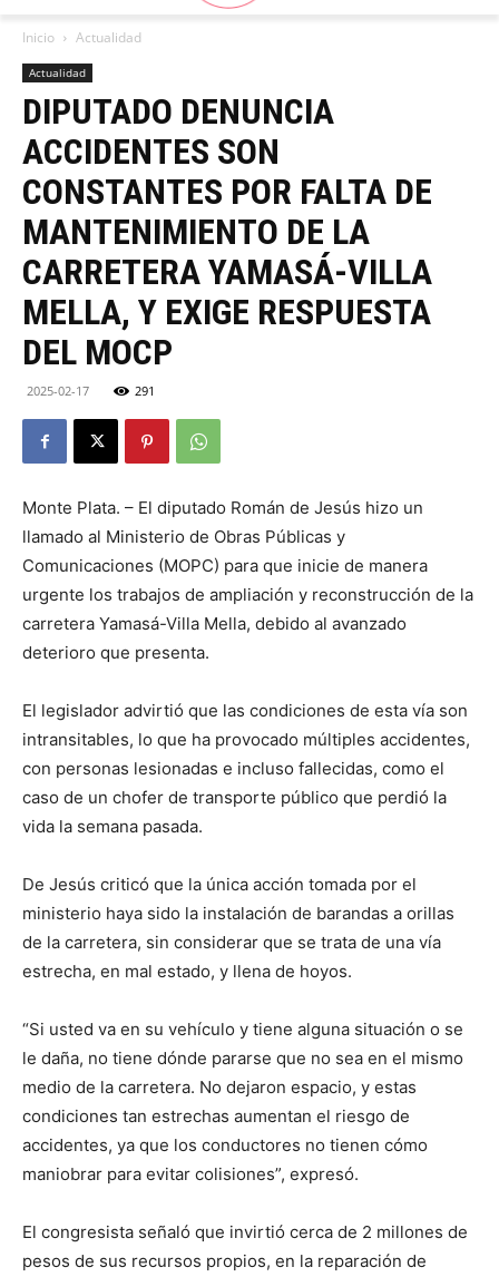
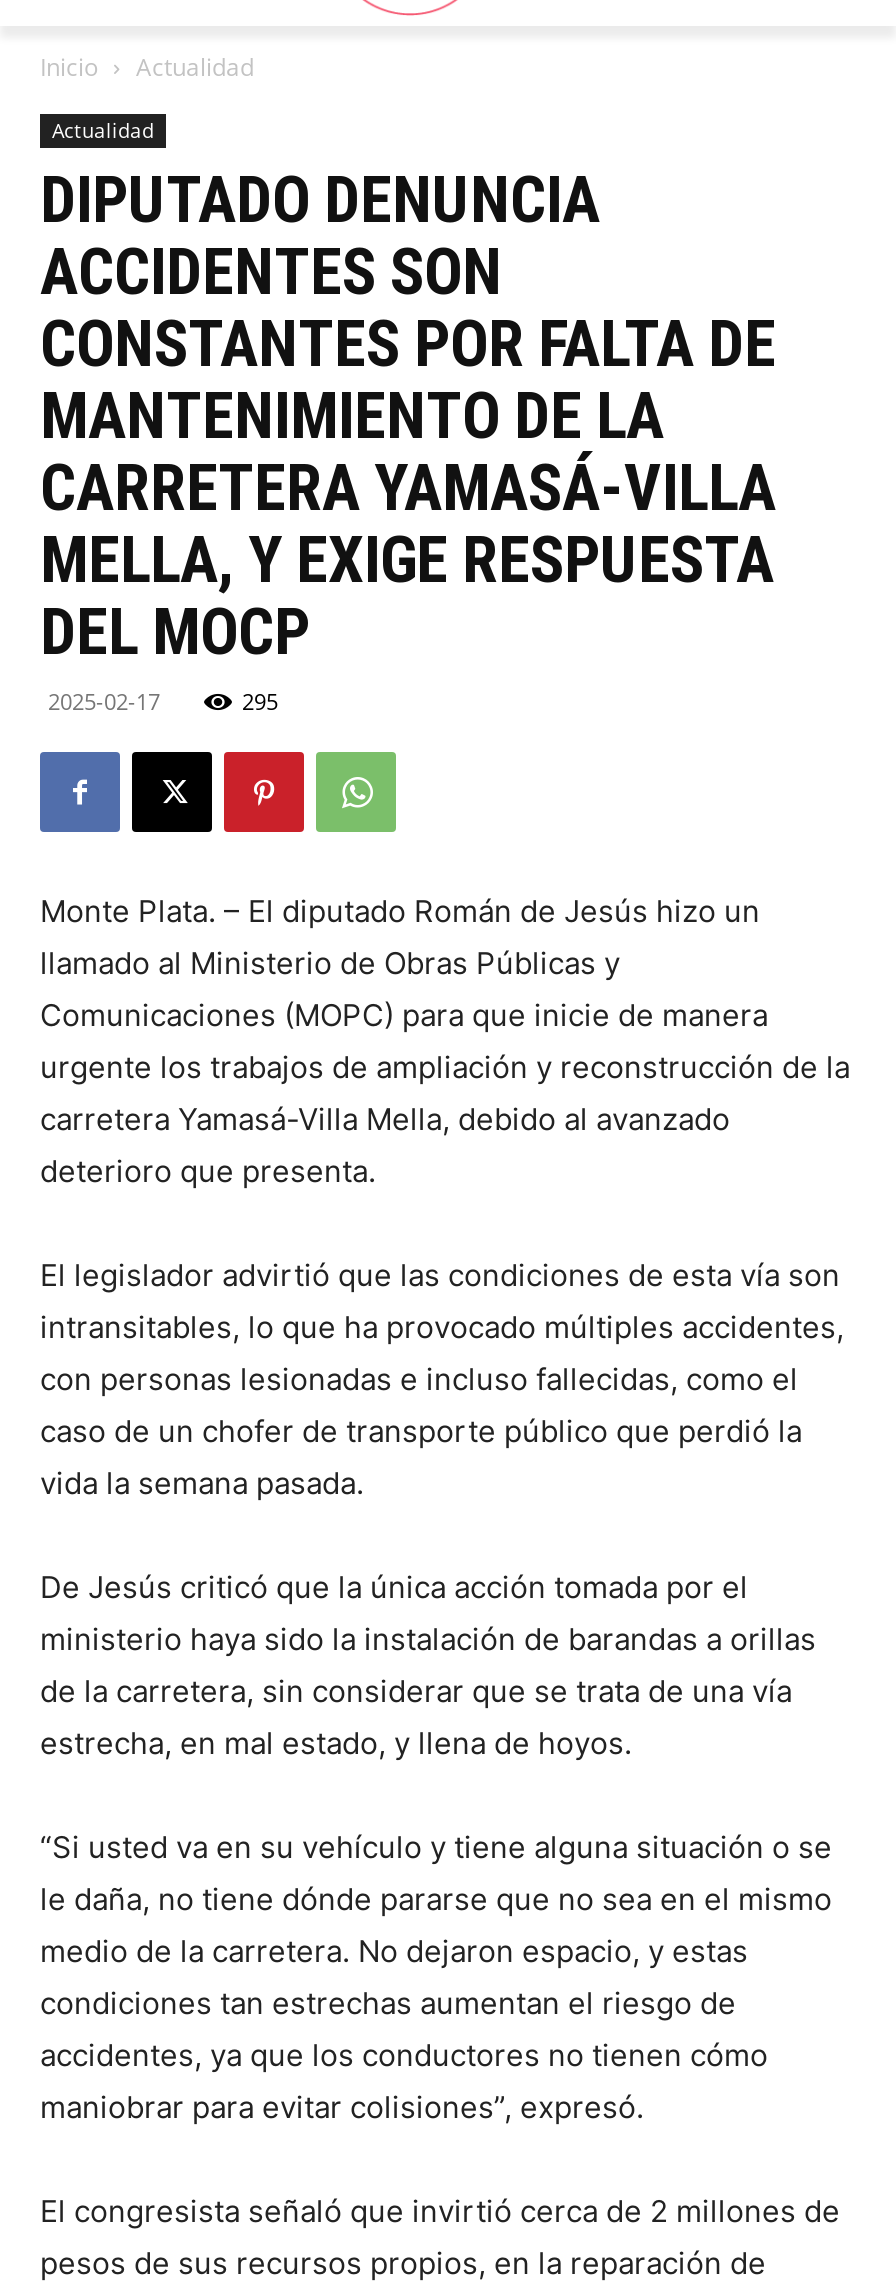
- 291
+ 295
